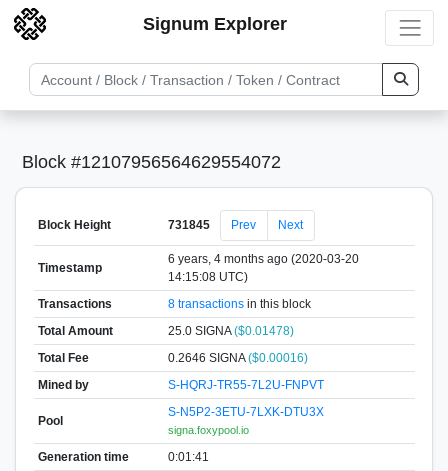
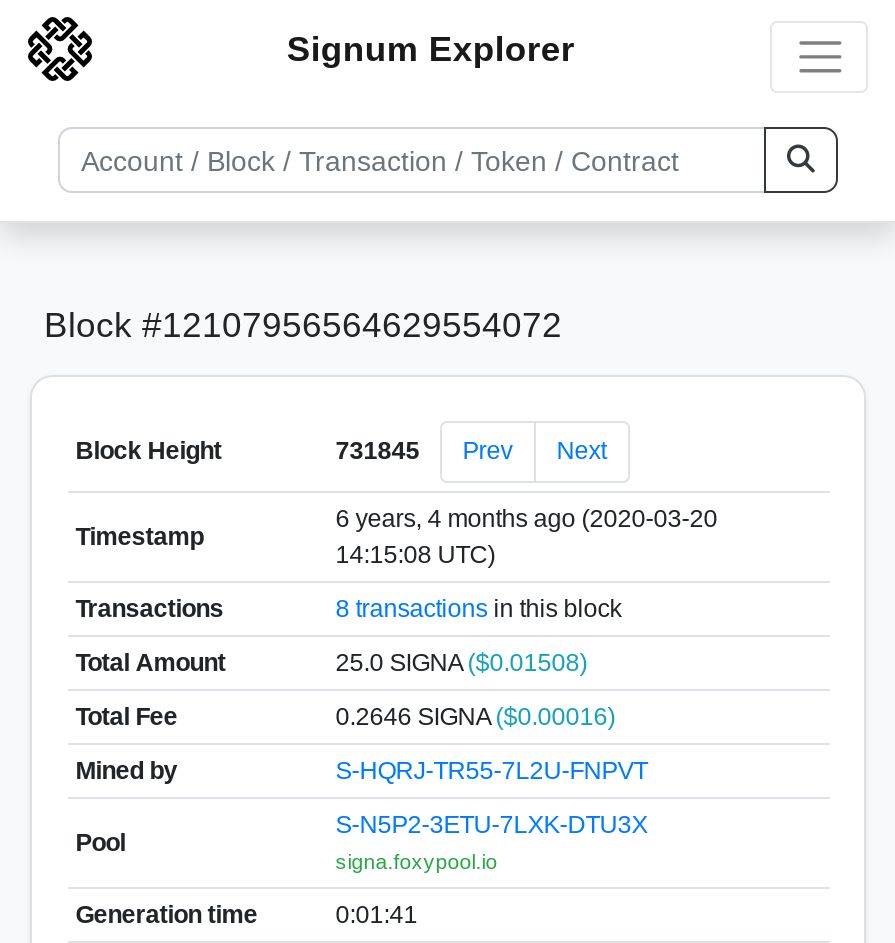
- 25.0 SIGNA ($0.01478)
+ 25.0 SIGNA ($0.01508)
